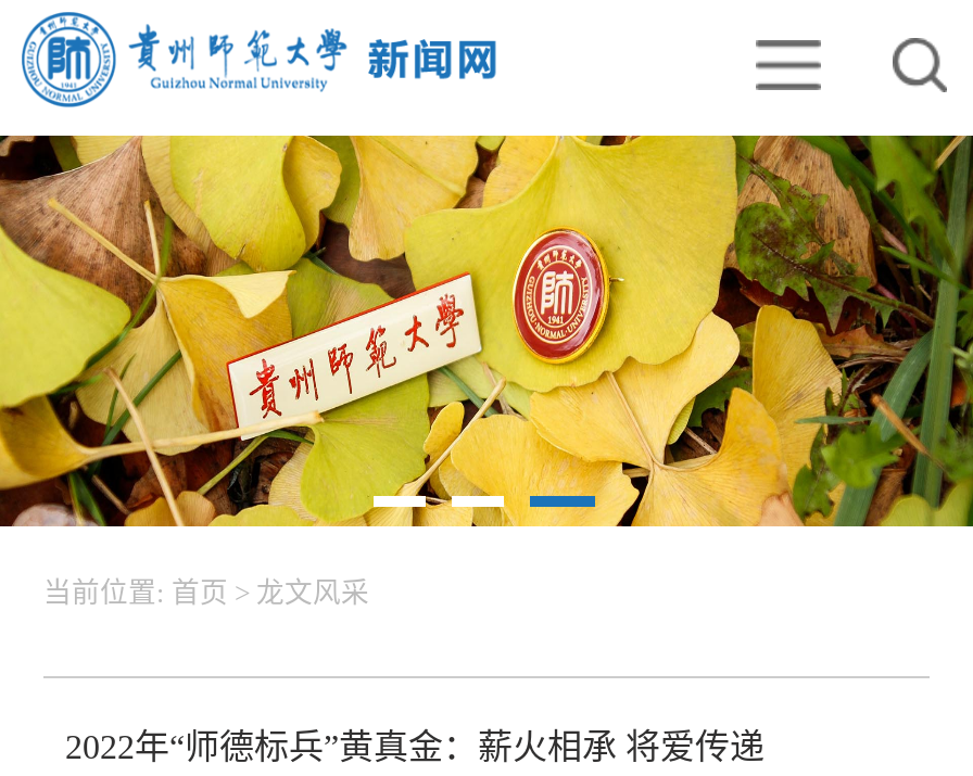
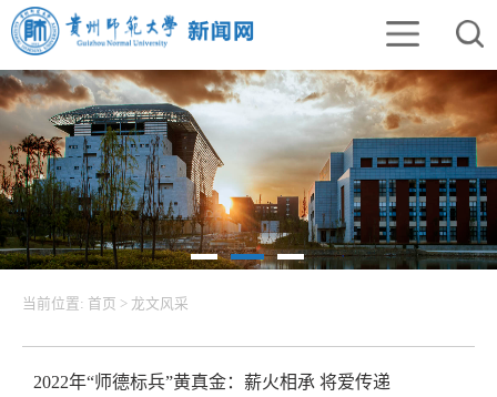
- [image]
+ [image]
